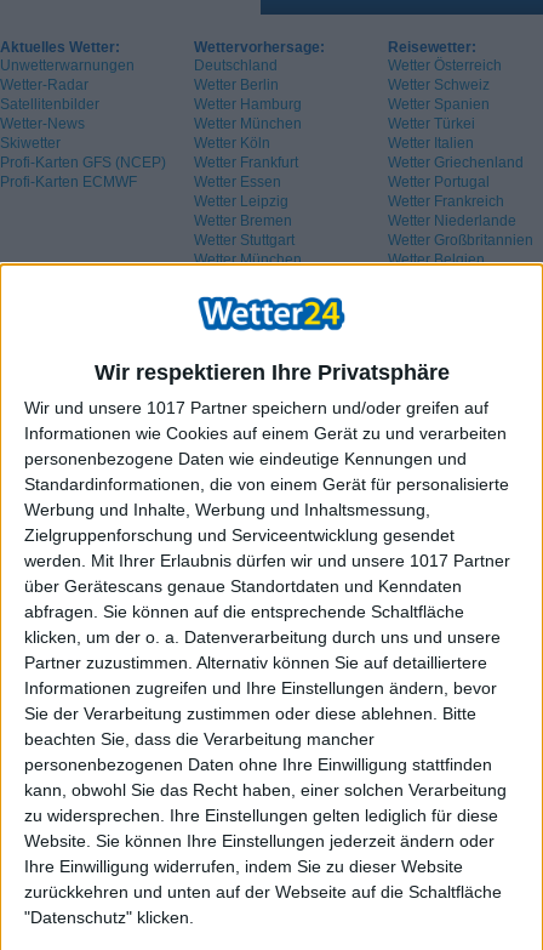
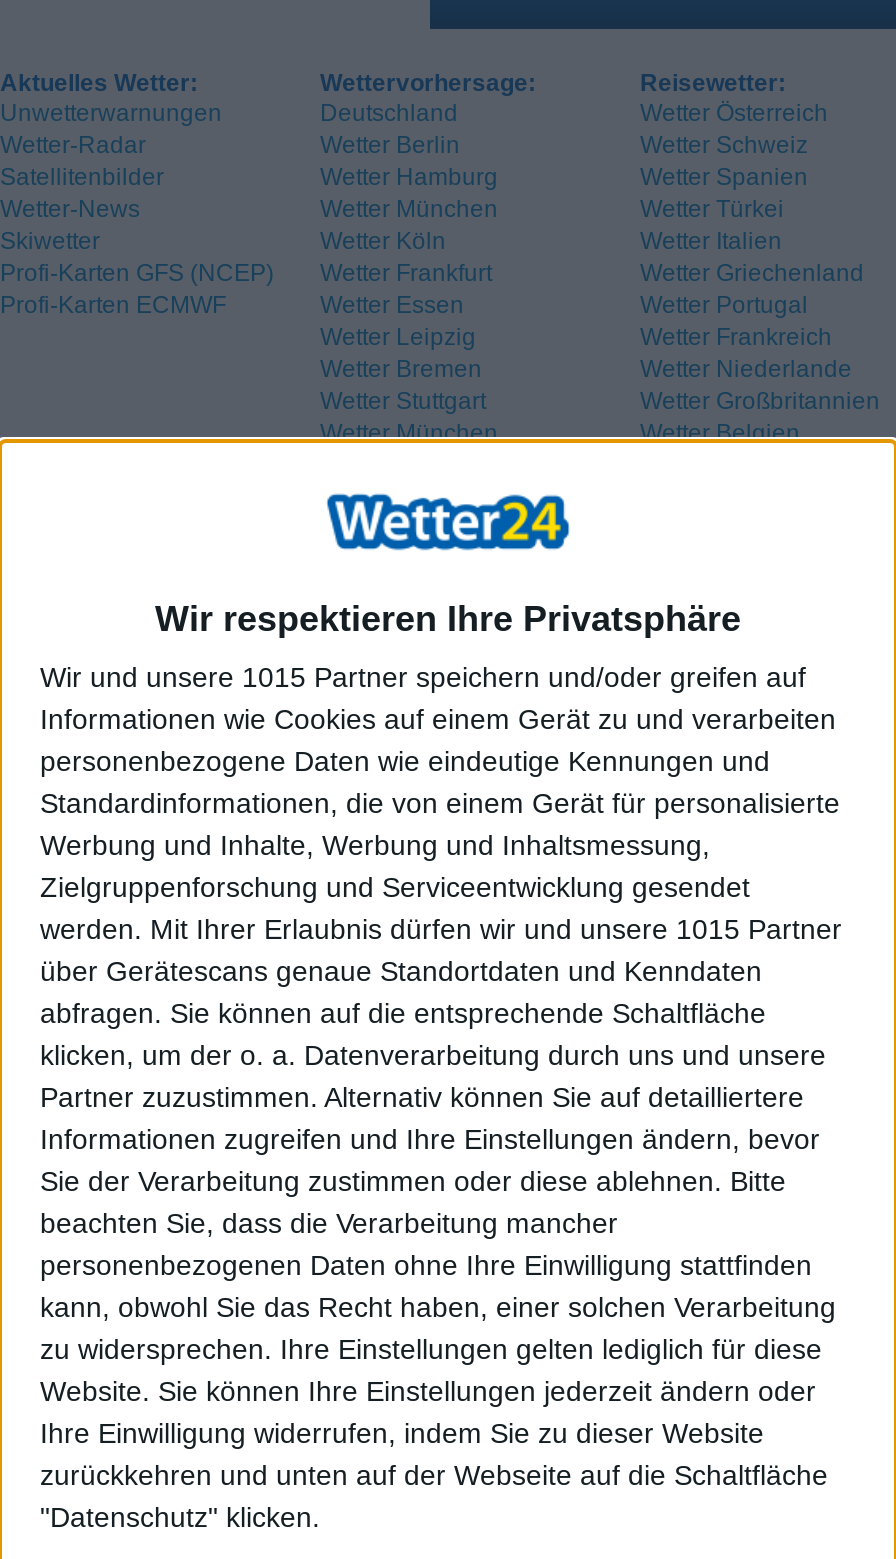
- Wir und unsere 1017 Partner speichern und/oder greifen auf
+ Wir und unsere 1015 Partner speichern und/oder greifen auf

- werden. Mit Ihrer Erlaubnis dürfen wir und unsere 1017 Partner
+ werden. Mit Ihrer Erlaubnis dürfen wir und unsere 1015 Partner
